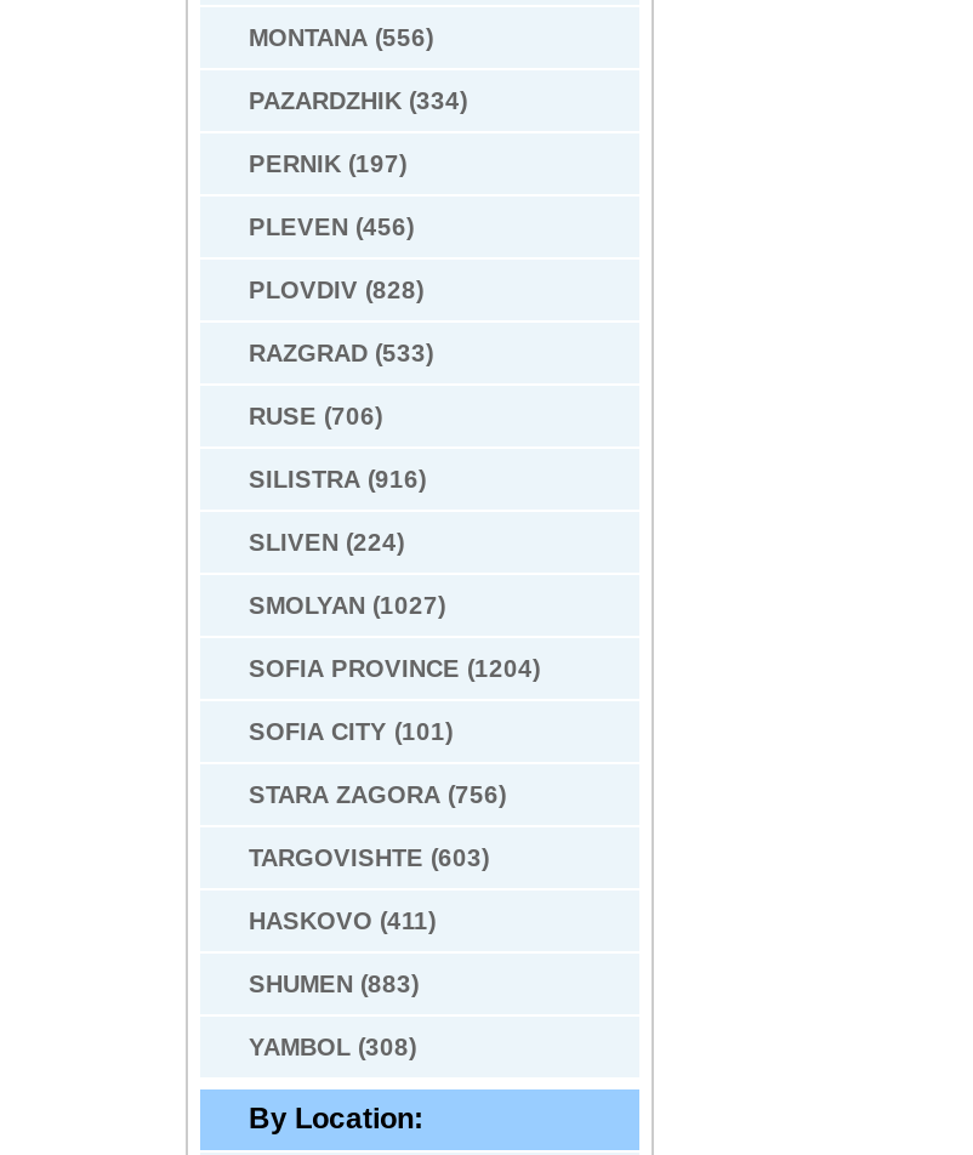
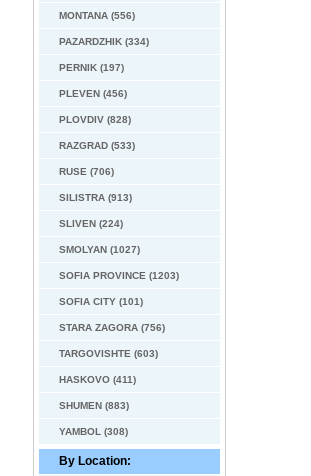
- SILISTRA (916)
+ SILISTRA (913)

- SOFIA PROVINCE (1204)
+ SOFIA PROVINCE (1203)
